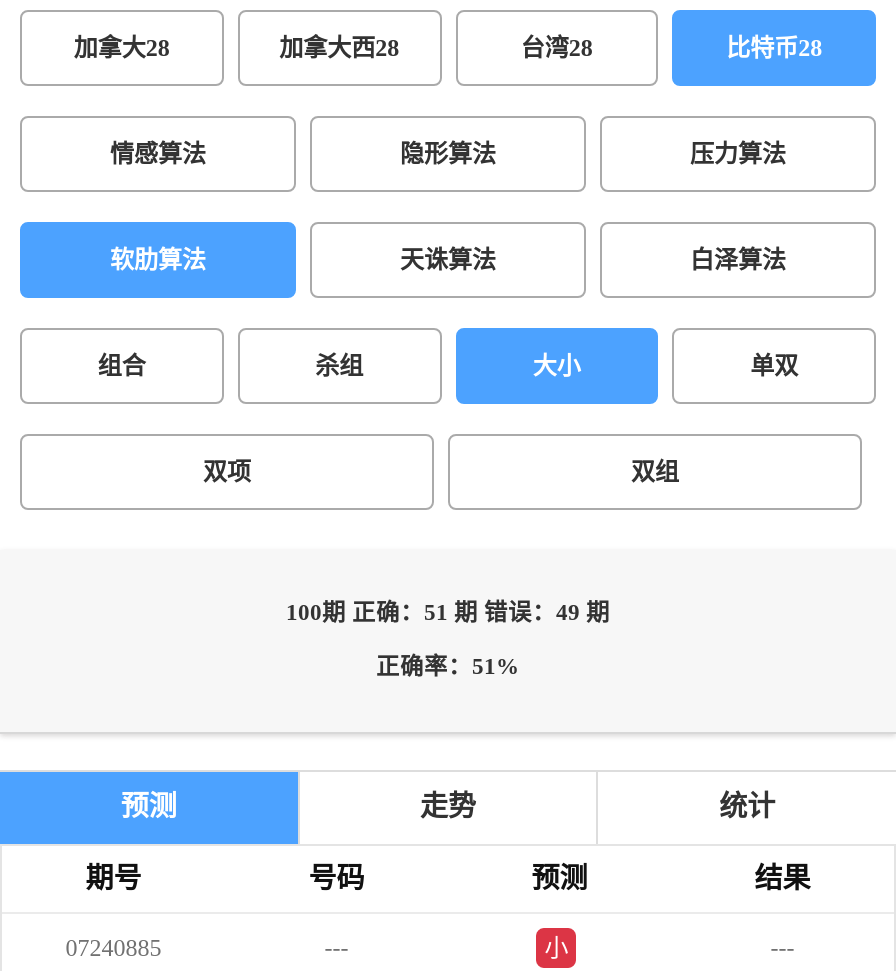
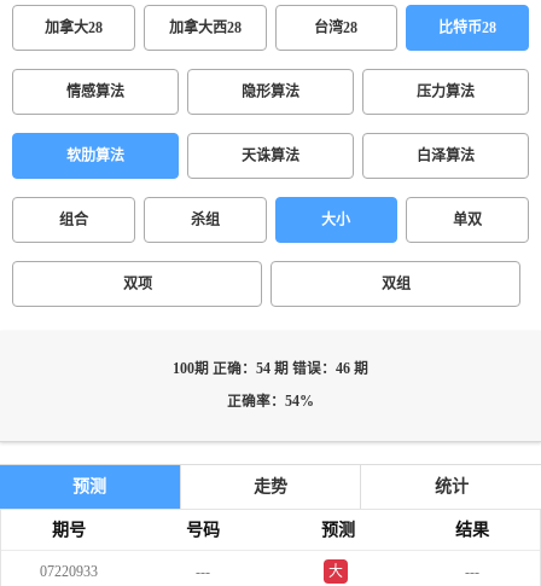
- 100期 正确：51 期 错误：49 期
+ 100期 正确：54 期 错误：46 期

- 正确率：51%
+ 正确率：54%

- 07240885
+ 07220933

- 小
+ 大
